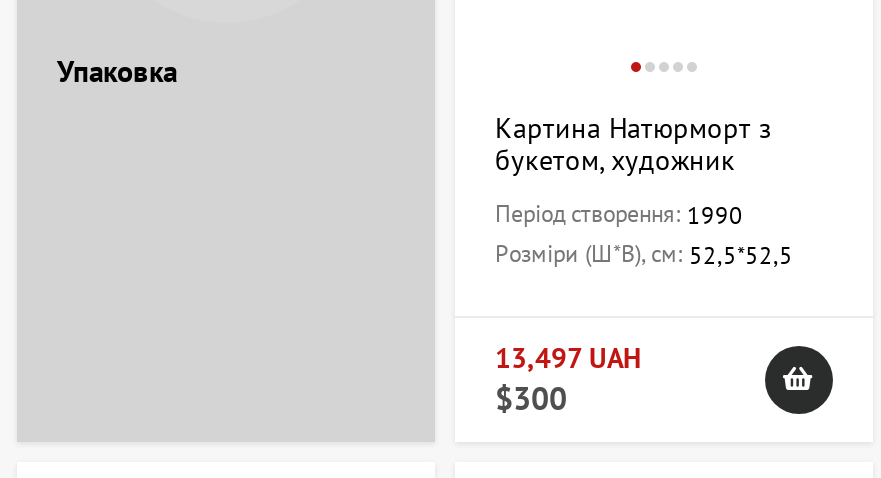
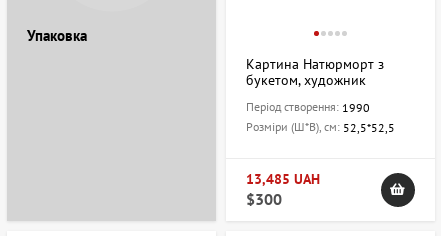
- 13,497 UAH
+ 13,485 UAH
